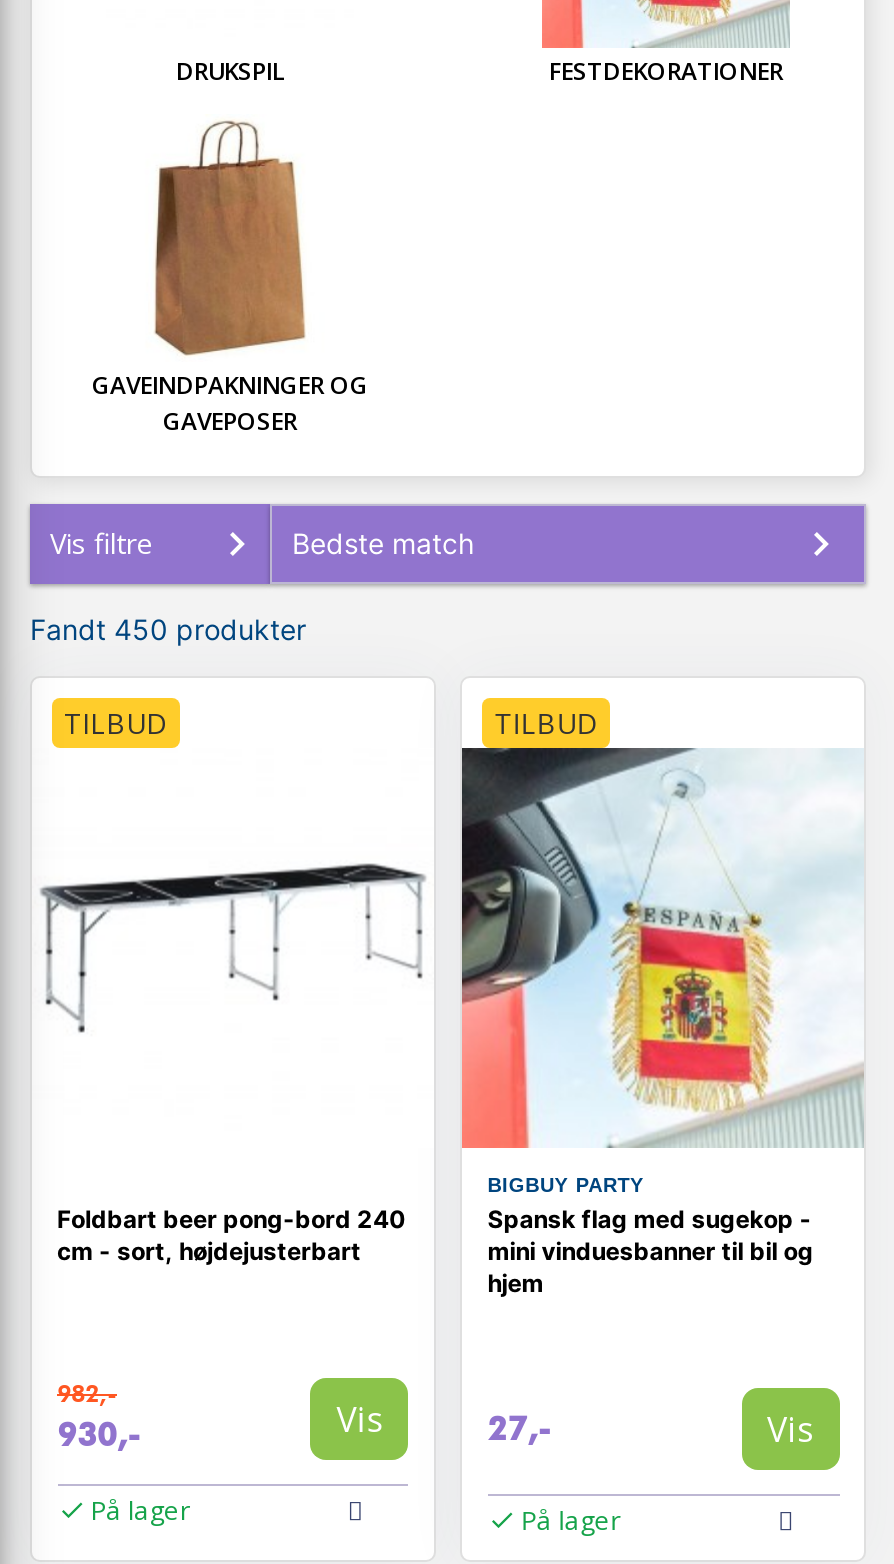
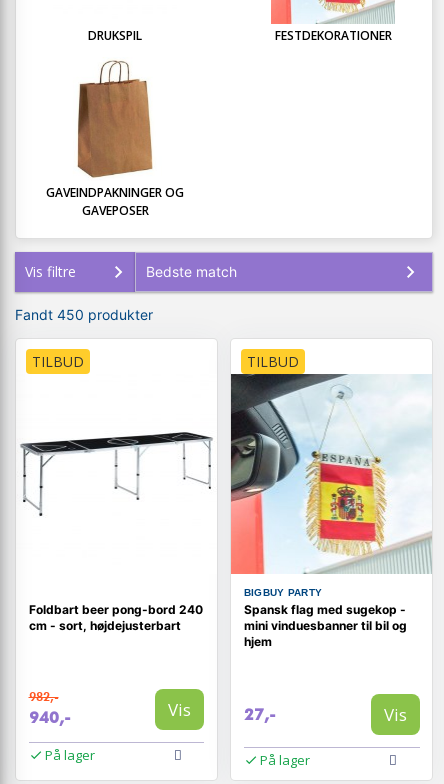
- 930,-
+ 940,-
